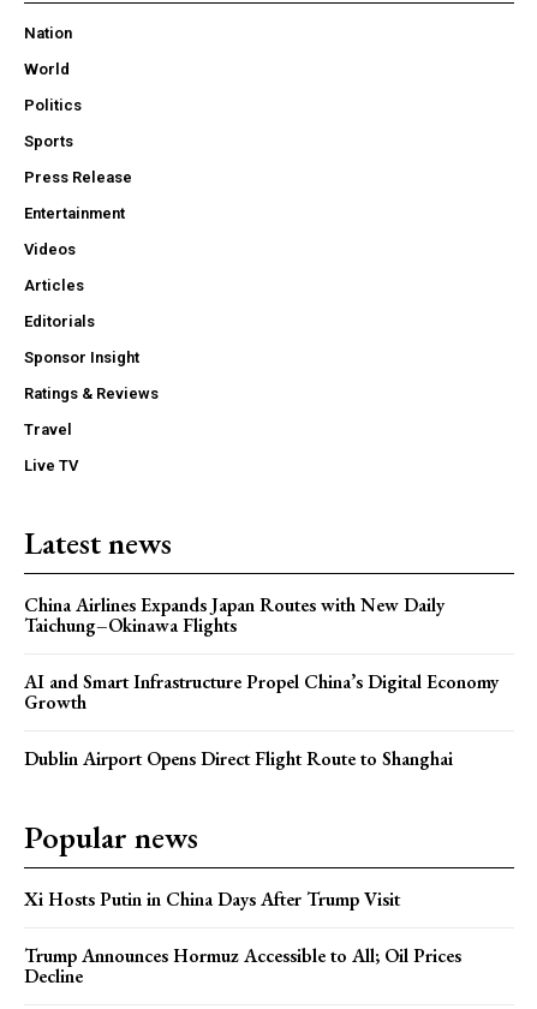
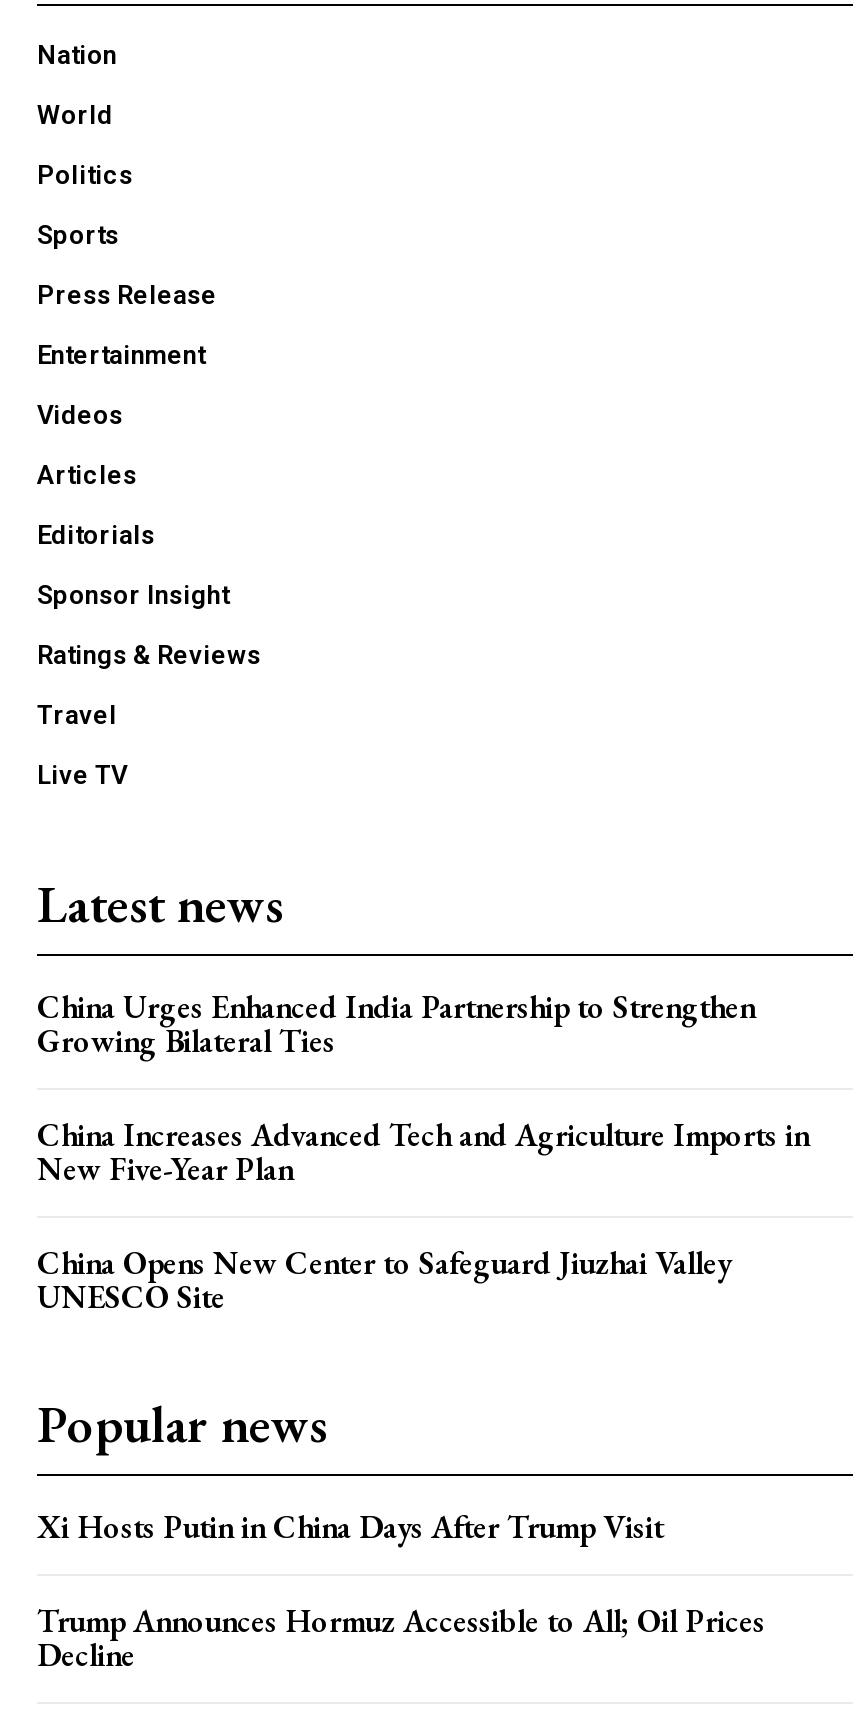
- China Airlines Expands Japan Routes with New Daily
- Taichung–Okinawa Flights
+ China Urges Enhanced India Partnership to Strengthen
+ Growing Bilateral Ties

- AI and Smart Infrastructure Propel China’s Digital Economy
- Growth
+ China Increases Advanced Tech and Agriculture Imports in
+ New Five-Year Plan

- Dublin Airport Opens Direct Flight Route to Shanghai
+ China Opens New Center to Safeguard Jiuzhai Valley
+ UNESCO Site
